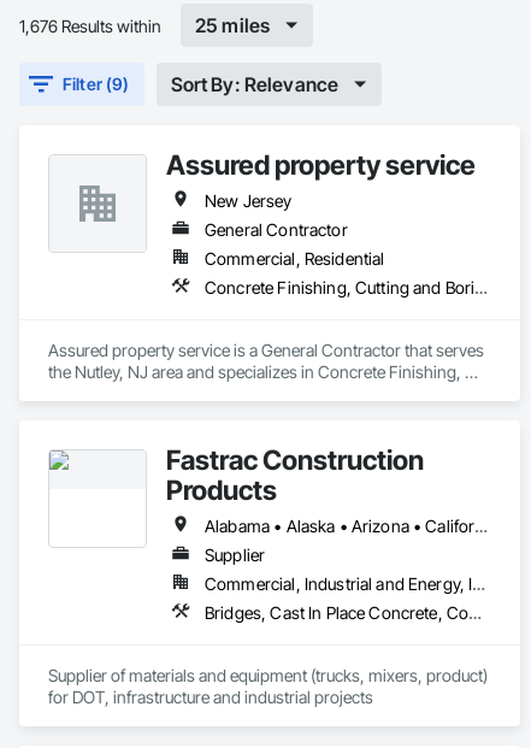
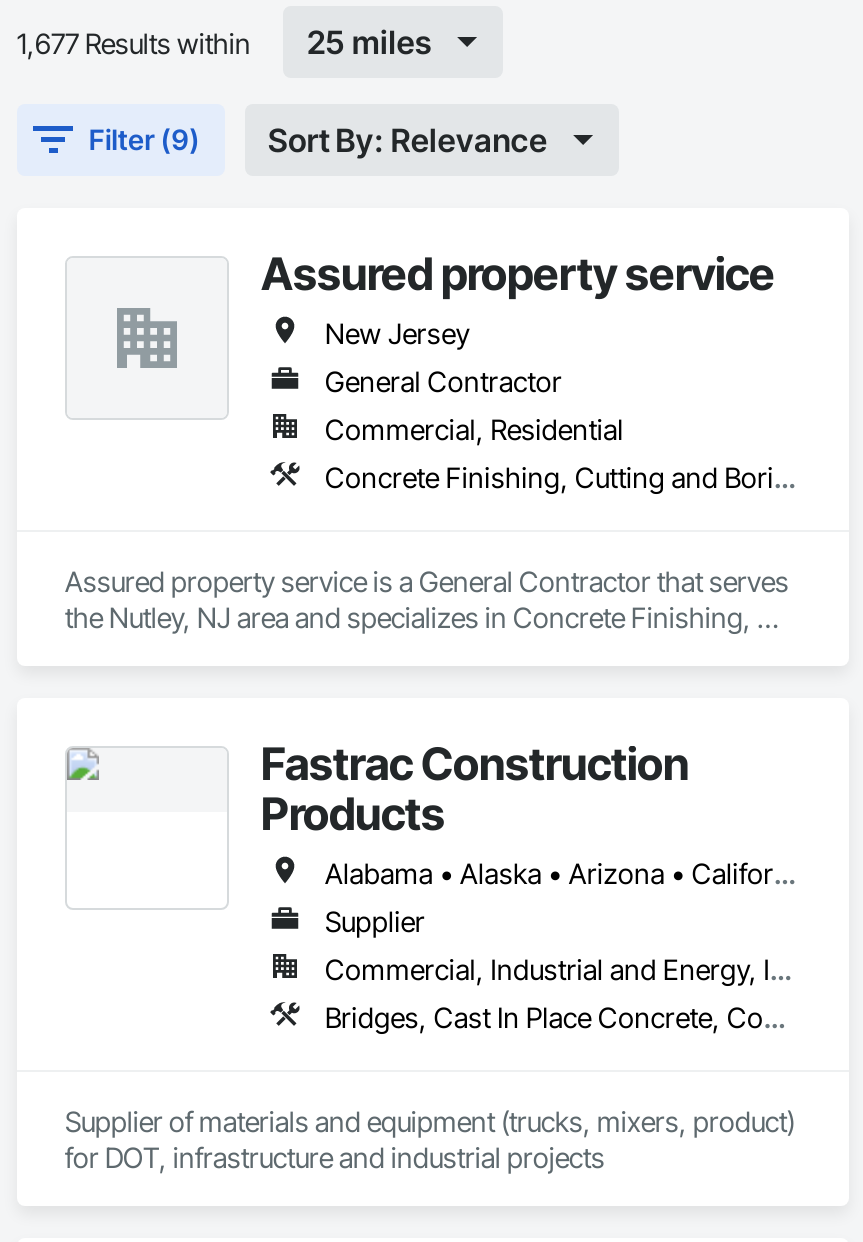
- 1,676 Results within
+ 1,677 Results within
